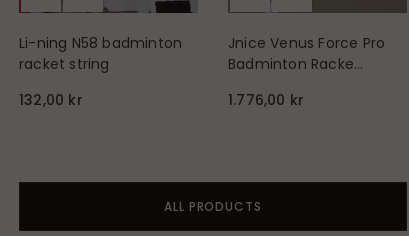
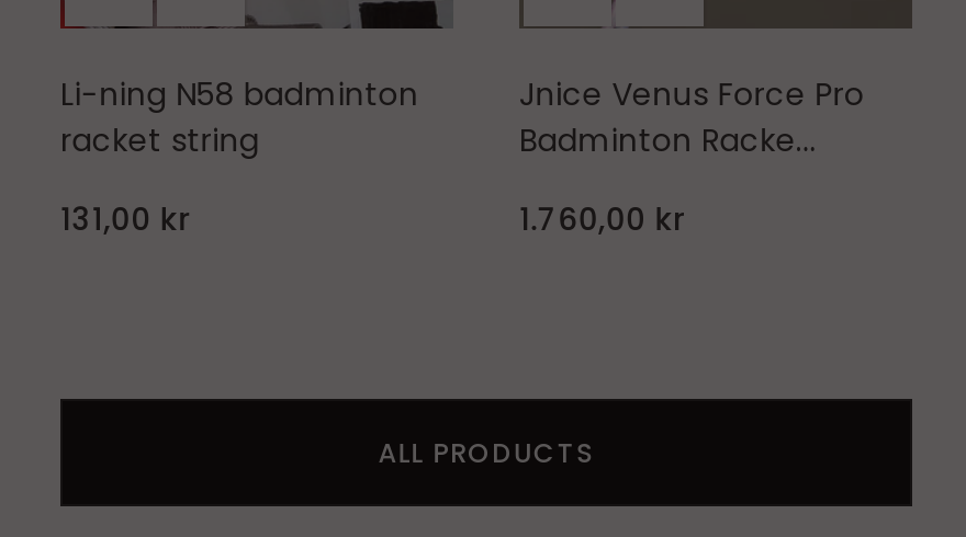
- 132,00 kr
+ 131,00 kr

- 1.776,00 kr
+ 1.760,00 kr
